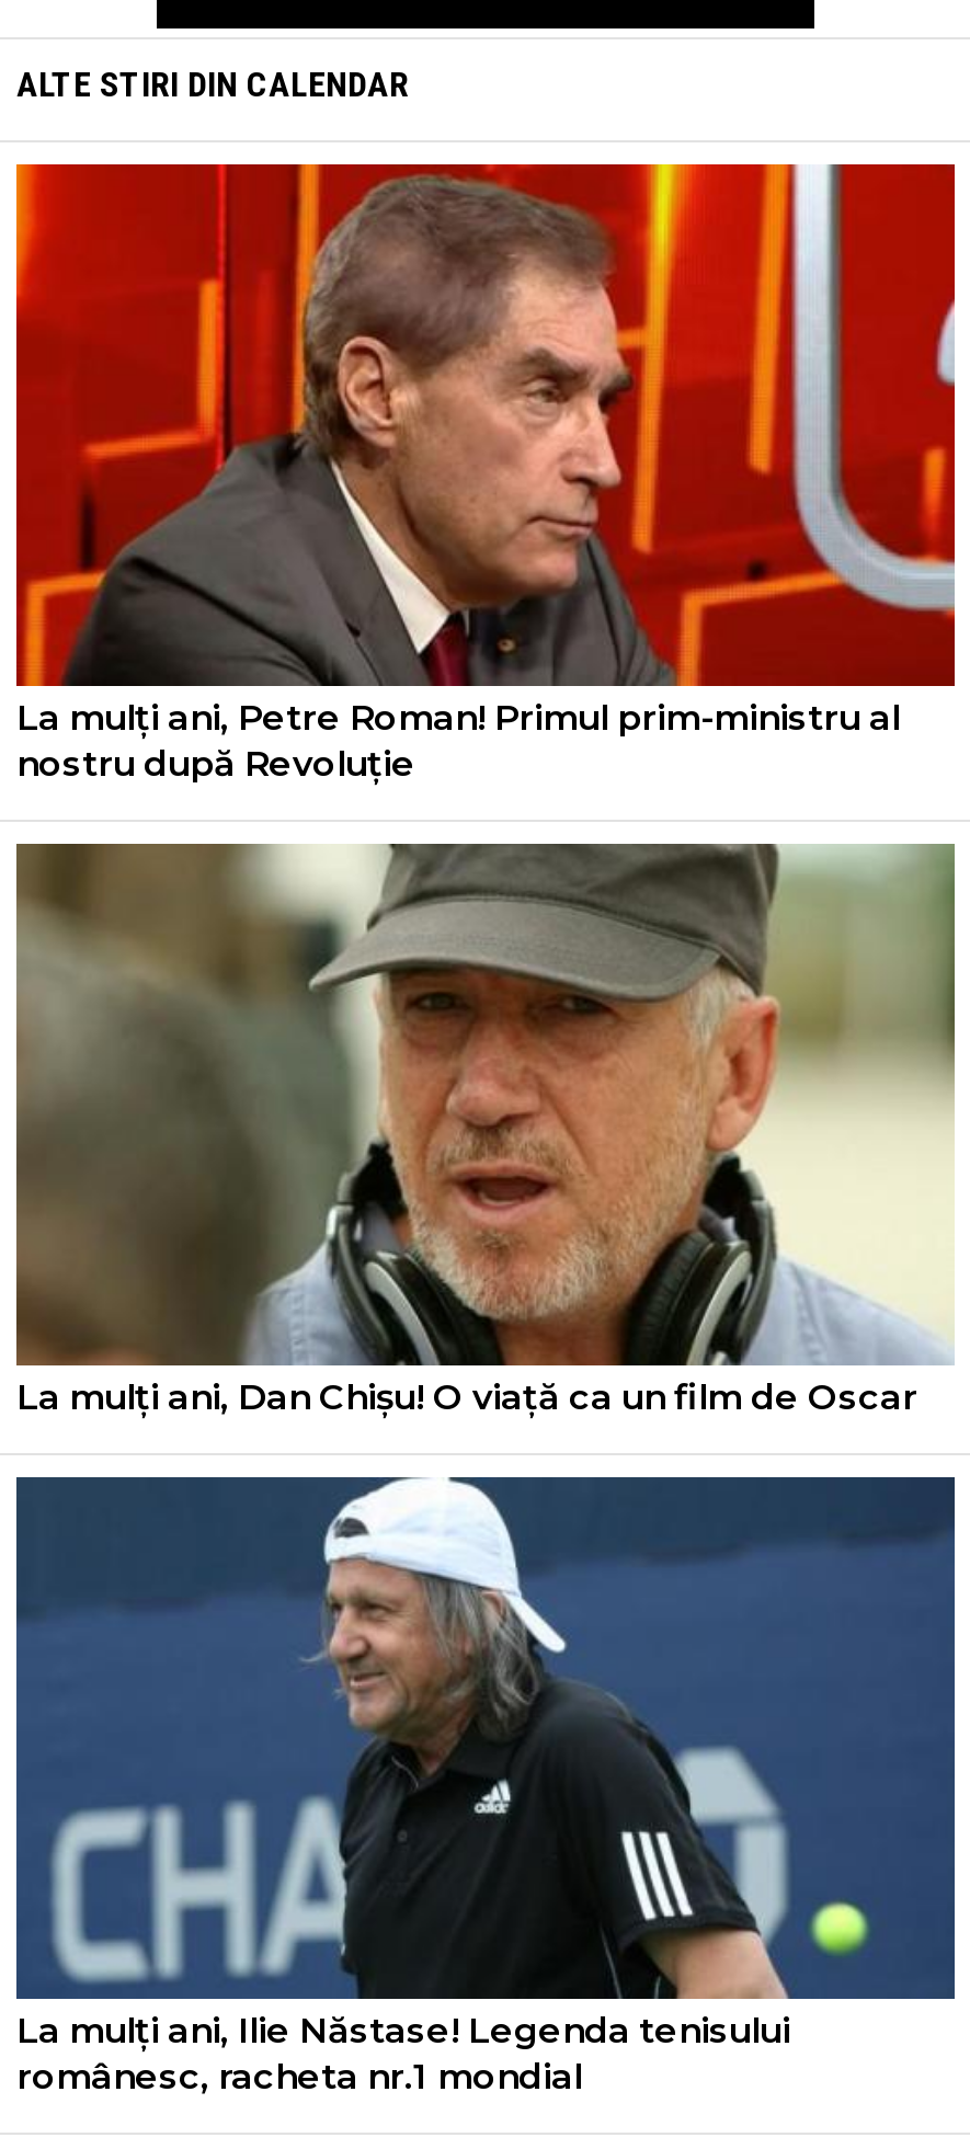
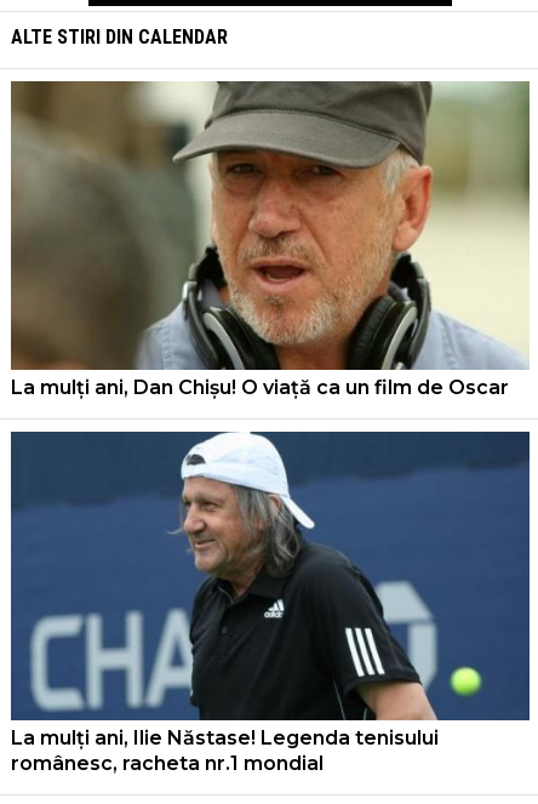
- [image]
- La mulți ani, Petre Roman! Primul prim-ministru al
- nostru după Revoluție
